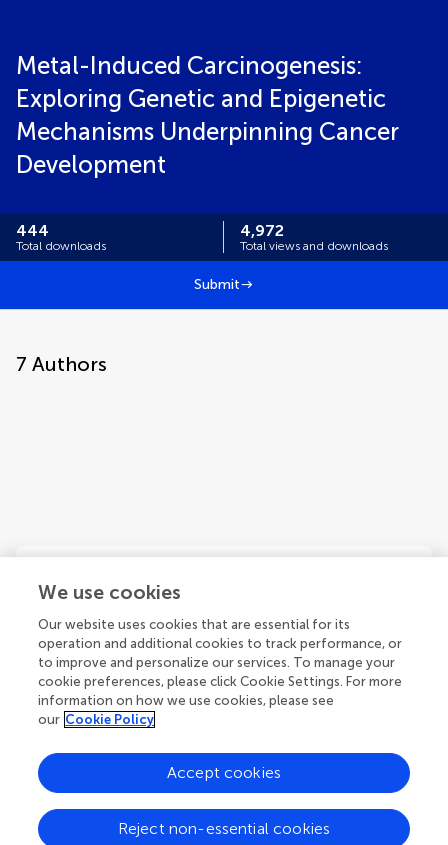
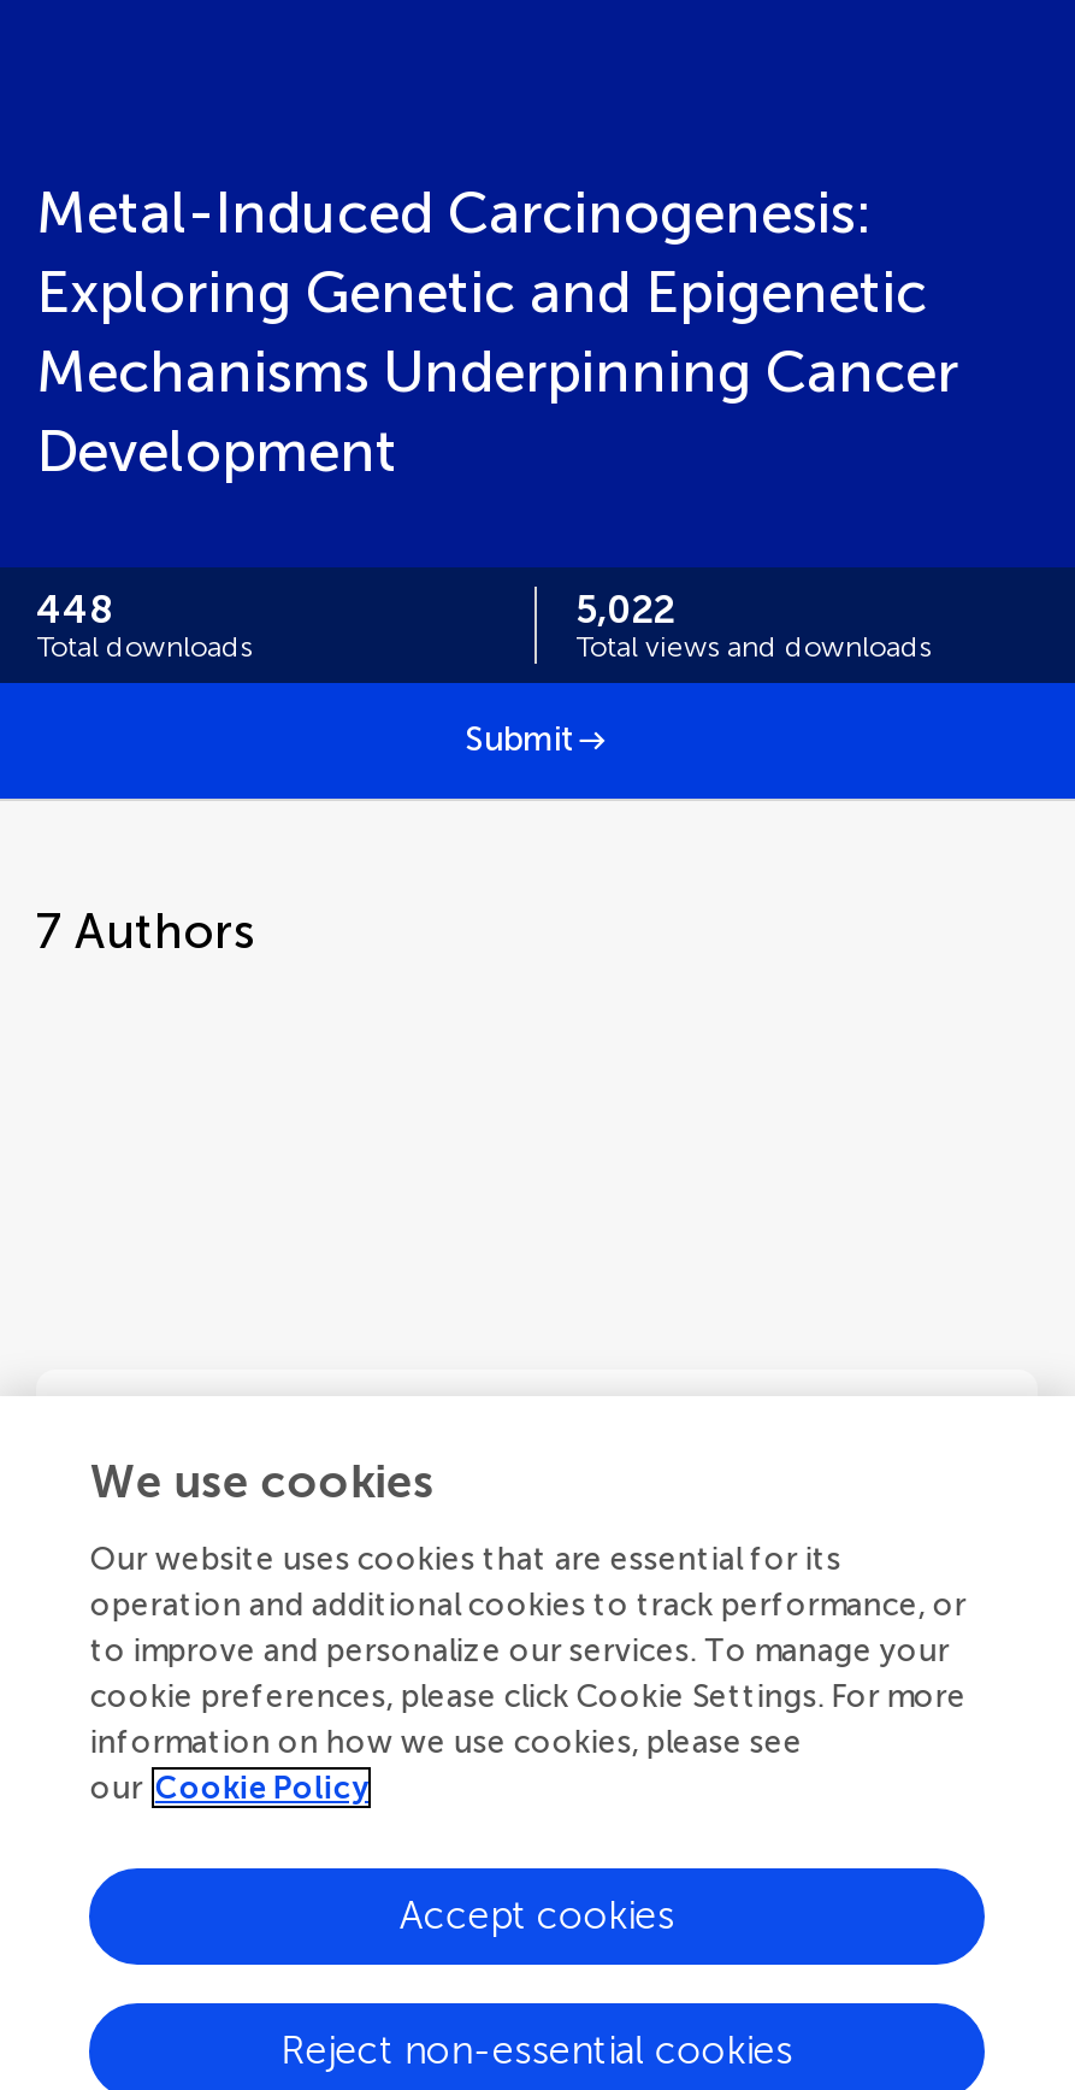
- 444
+ 448

- 4,972
+ 5,022
